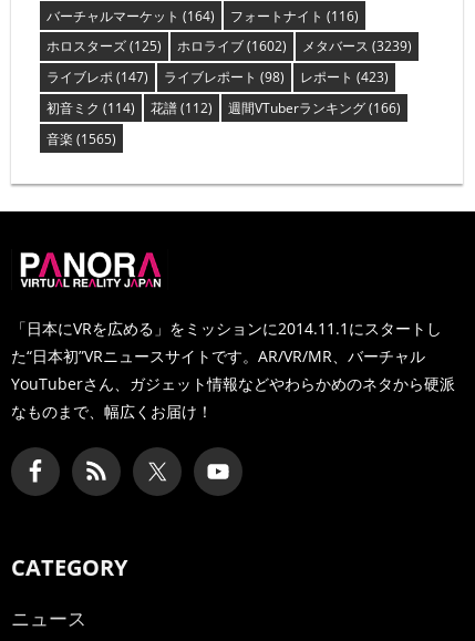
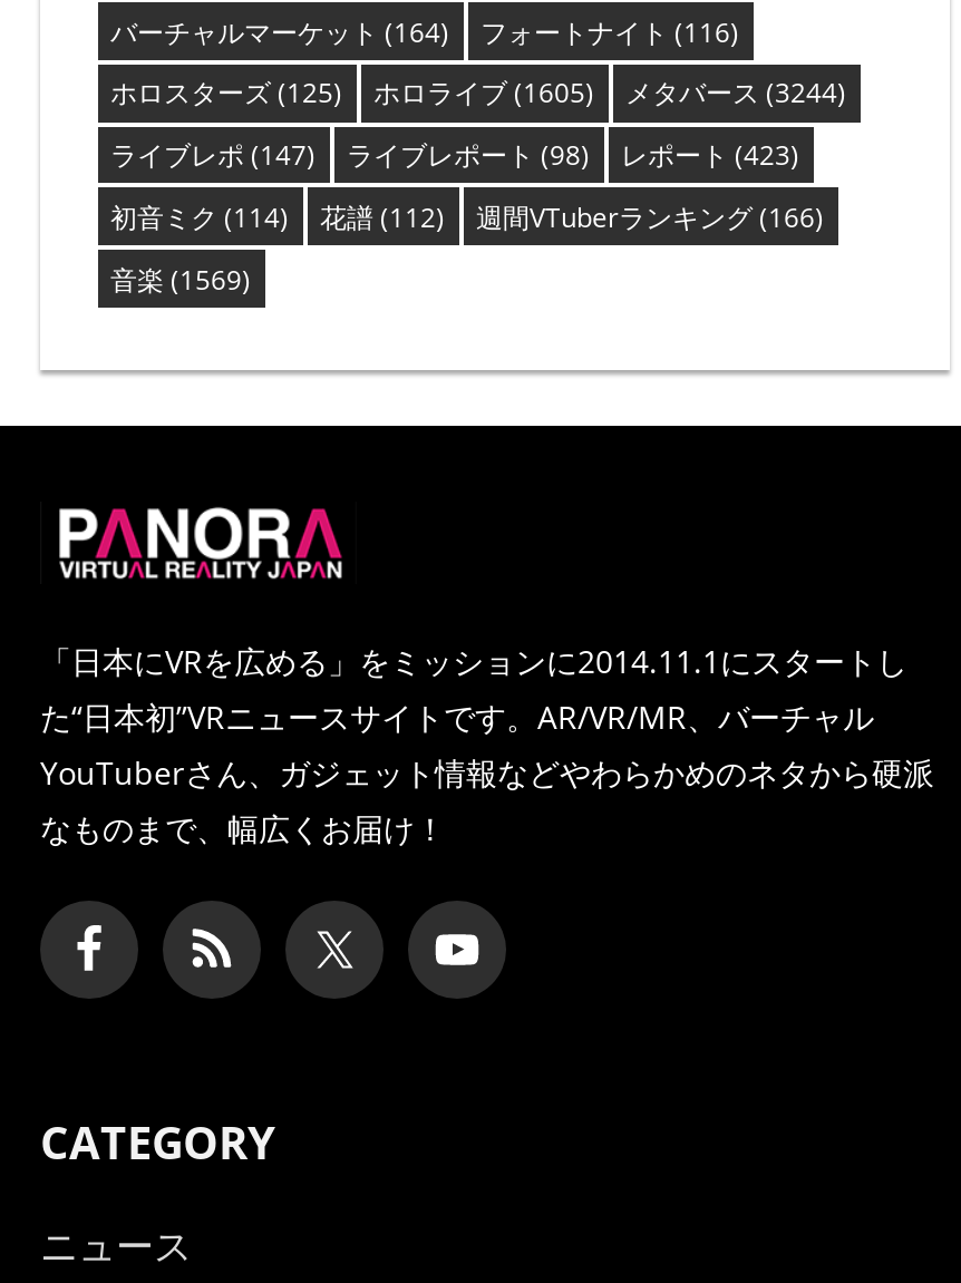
- ホロライブ(1602)
+ ホロライブ(1605)

- メタバース(3239)
+ メタバース(3244)

- 音楽(1565)
+ 音楽(1569)
